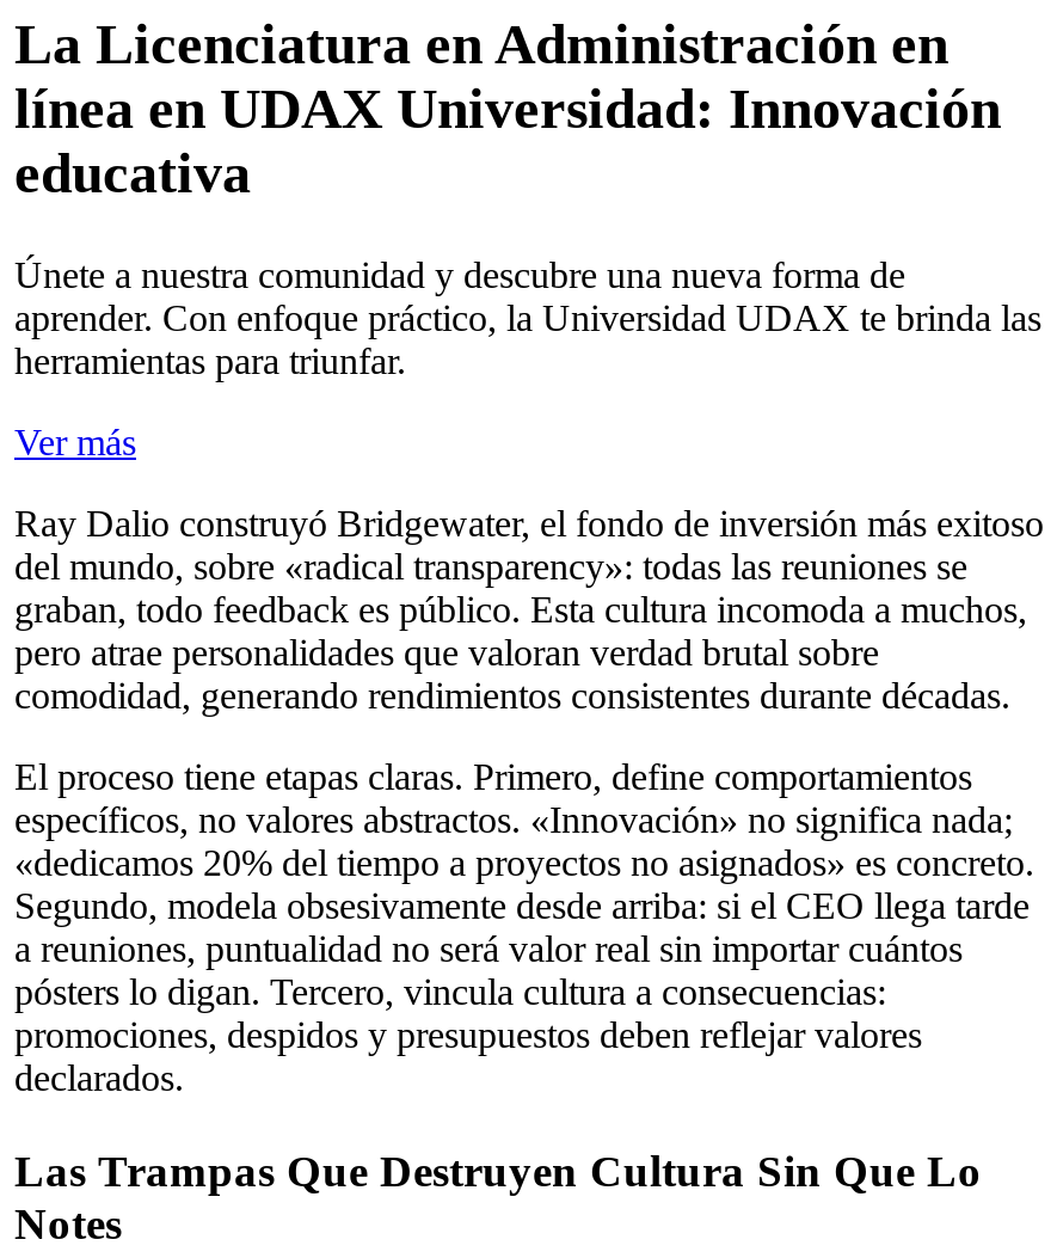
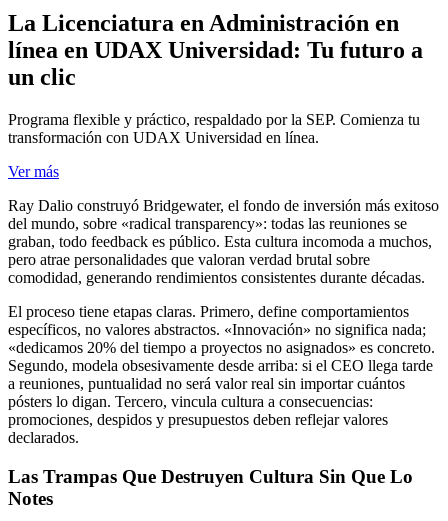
- línea en UDAX Universidad: Innovación
- educativa
+ línea en UDAX Universidad: Tu futuro a
+ un clic

- Únete a nuestra comunidad y descubre una nueva forma de
- aprender. Con enfoque práctico, la Universidad UDAX te brinda las
- herramientas para triunfar.
+ Programa flexible y práctico, respaldado por la SEP. Comienza tu
+ transformación con UDAX Universidad en línea.
